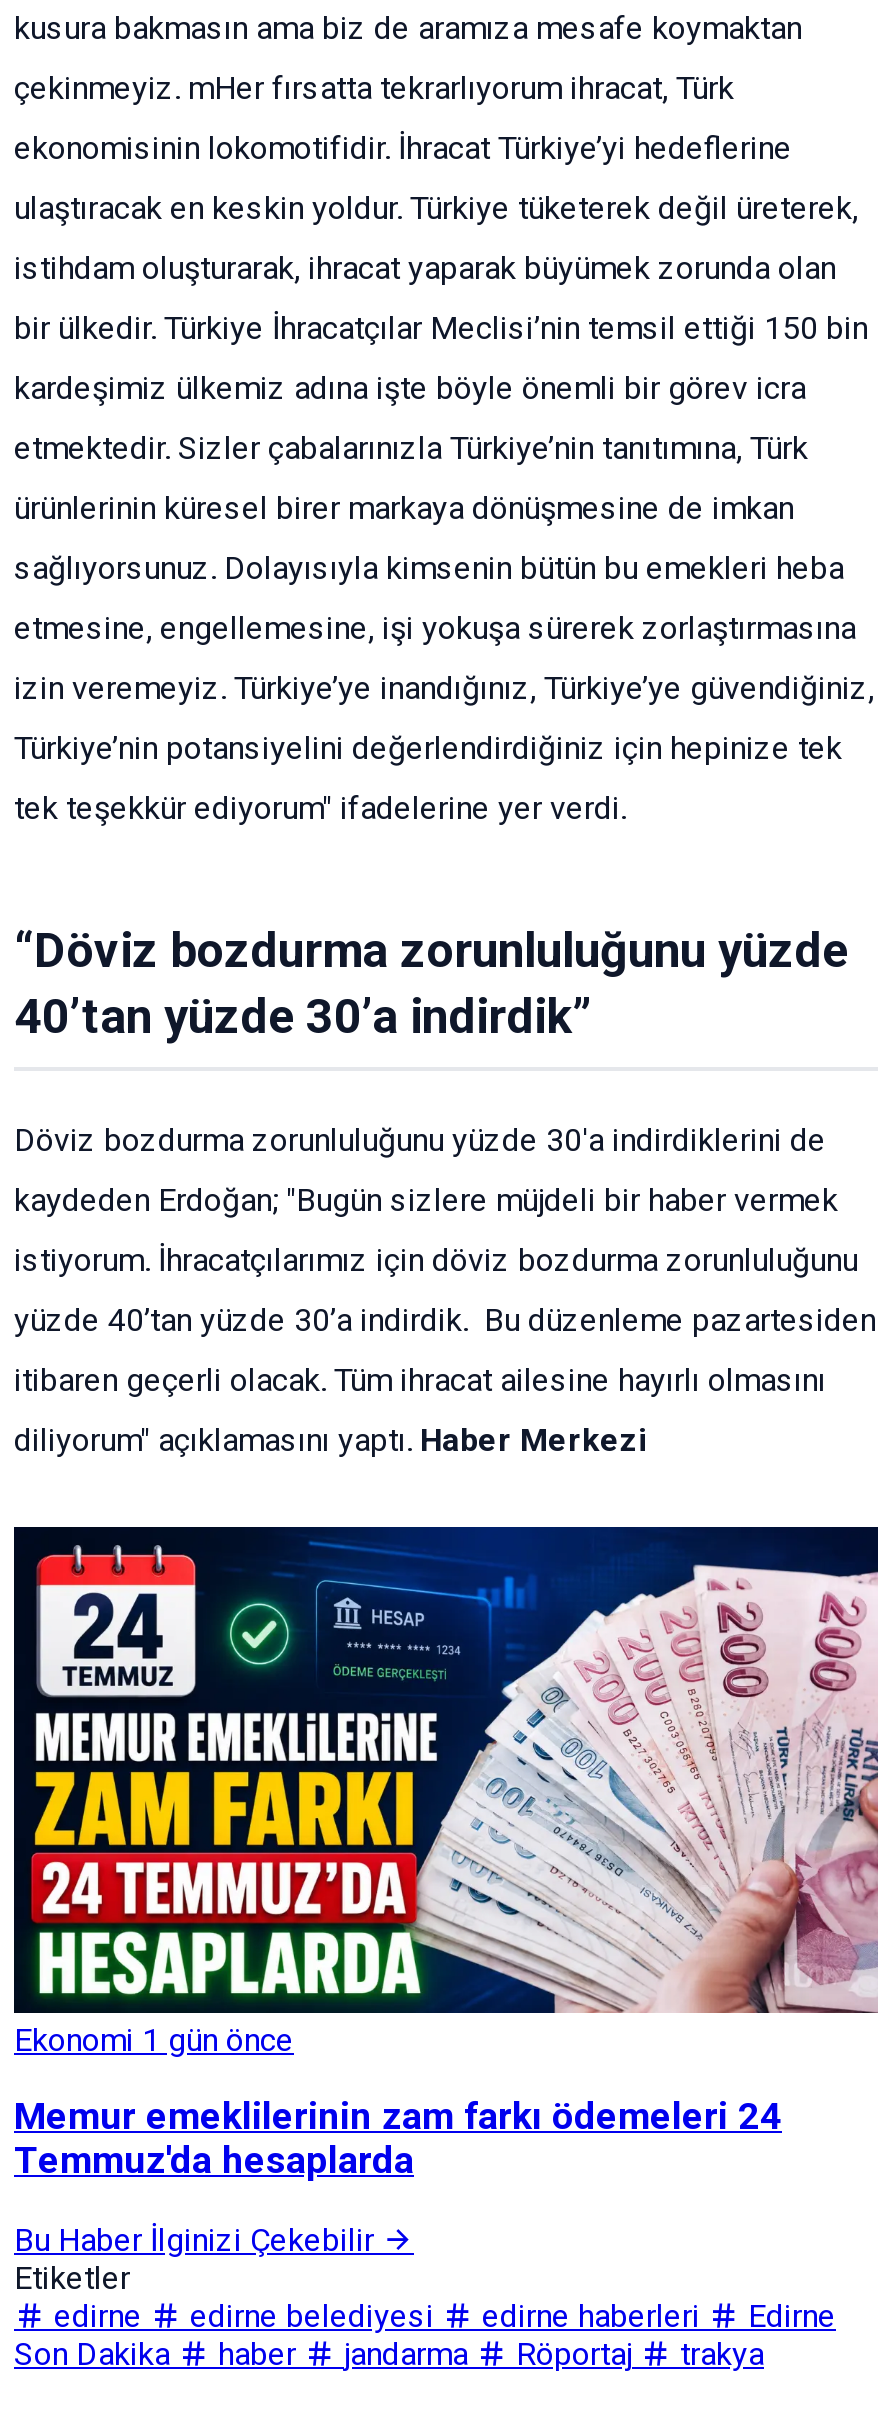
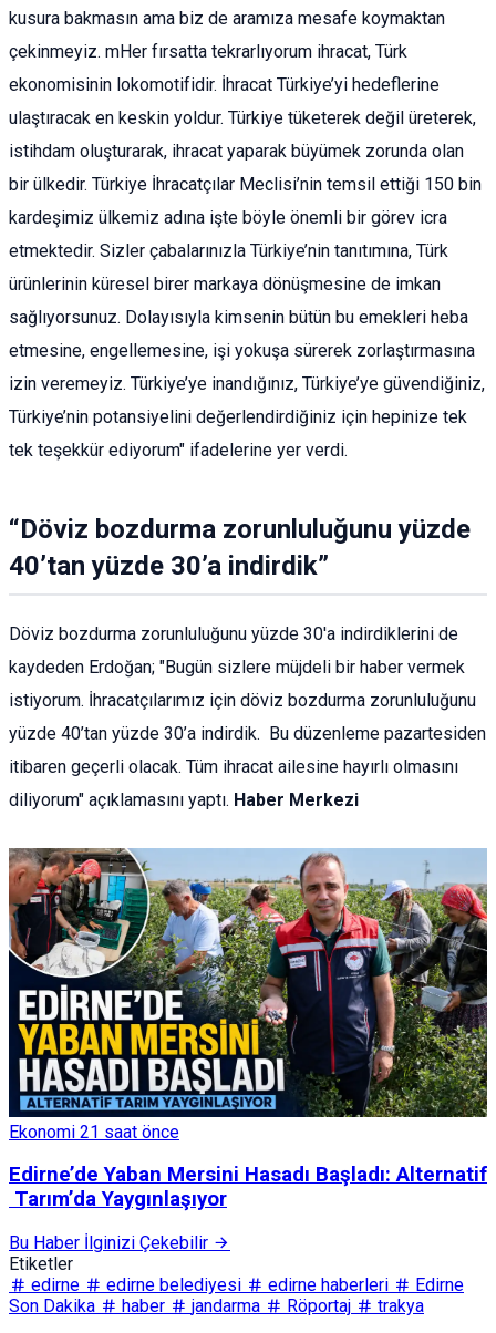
- [image]
- Ekonomi 1 gün önce
+ [image]
+ Ekonomi 21 saat önce

- Memur emeklilerinin zam farkı ödemeleri 24
- Temmuz'da hesaplarda
+ Edirne’de Yaban Mersini Hasadı Başladı: Alternatif
+ Tarım’da Yaygınlaşıyor
